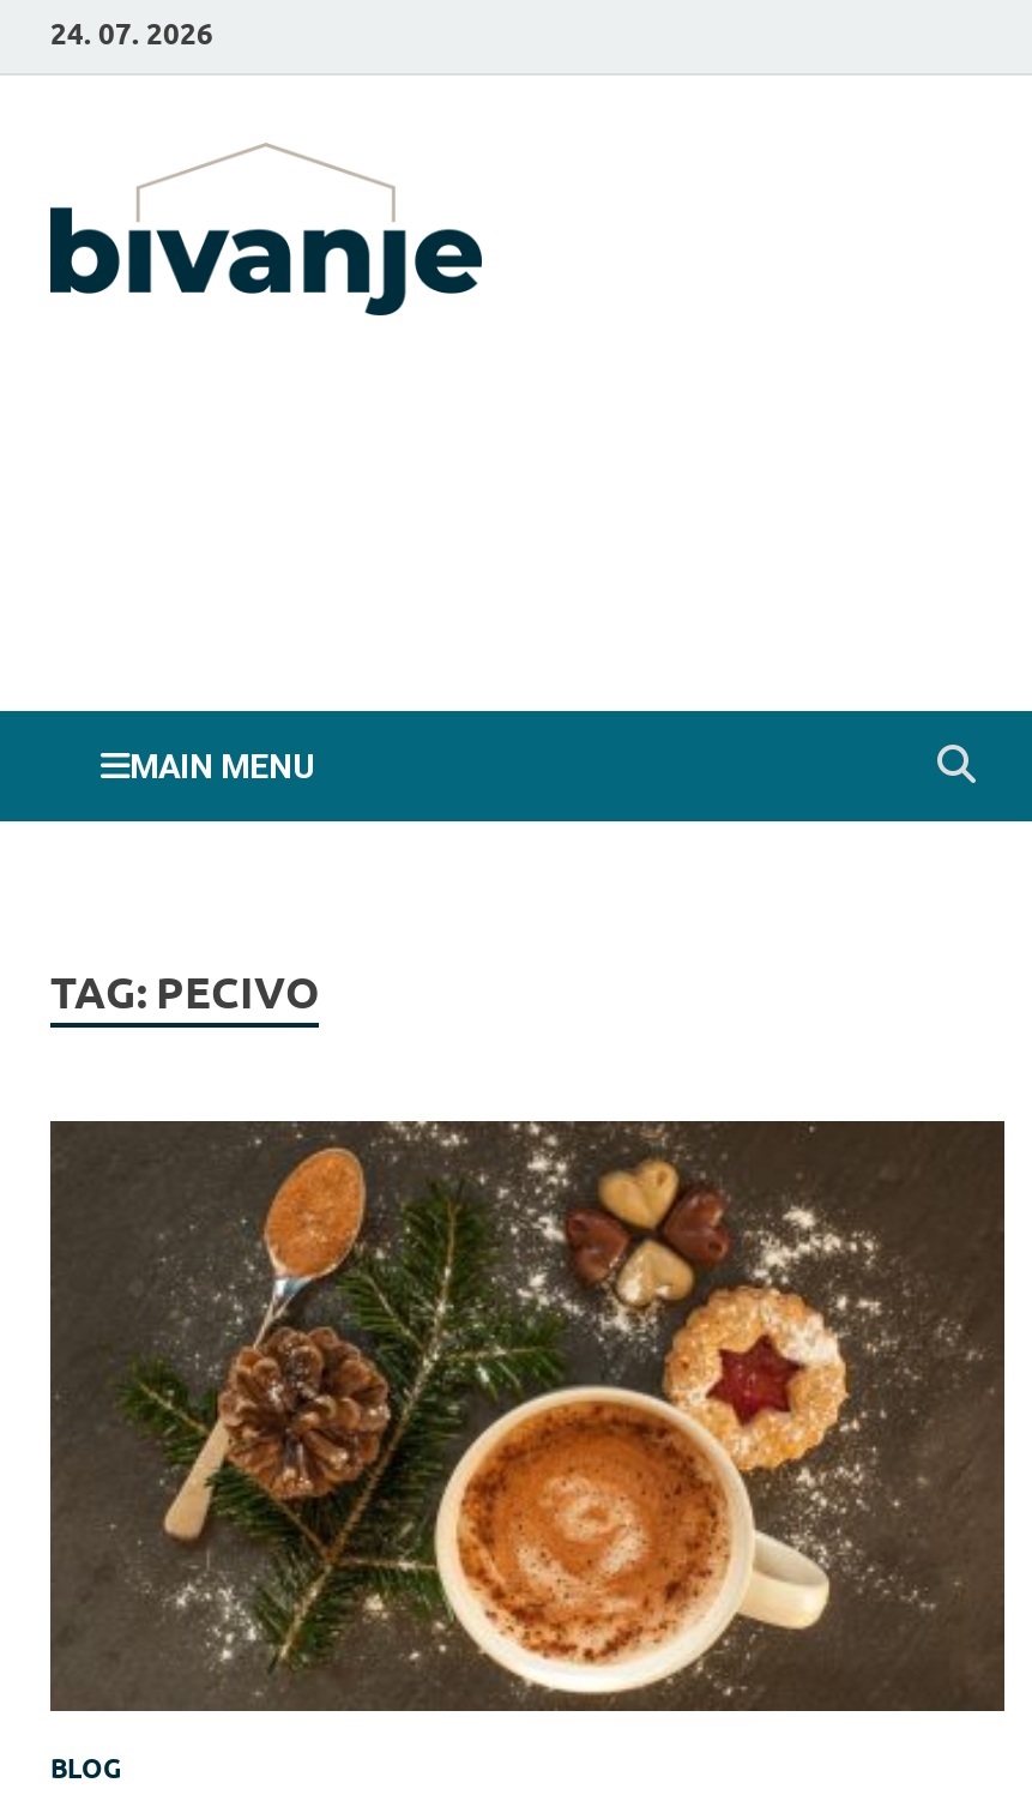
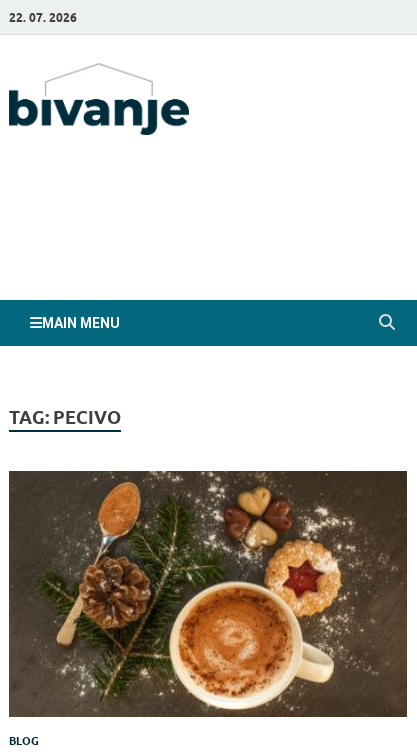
- 24. 07. 2026
+ 22. 07. 2026
